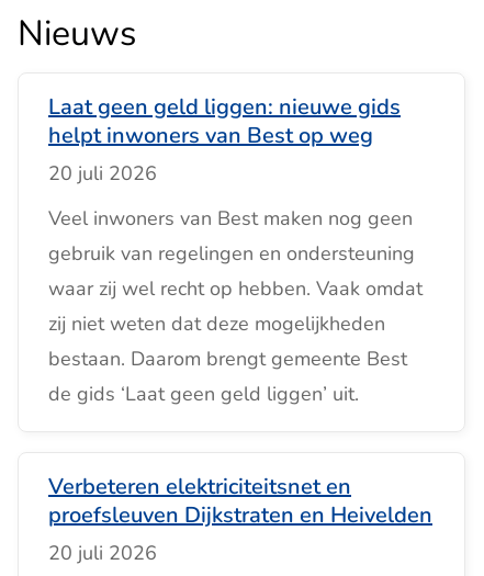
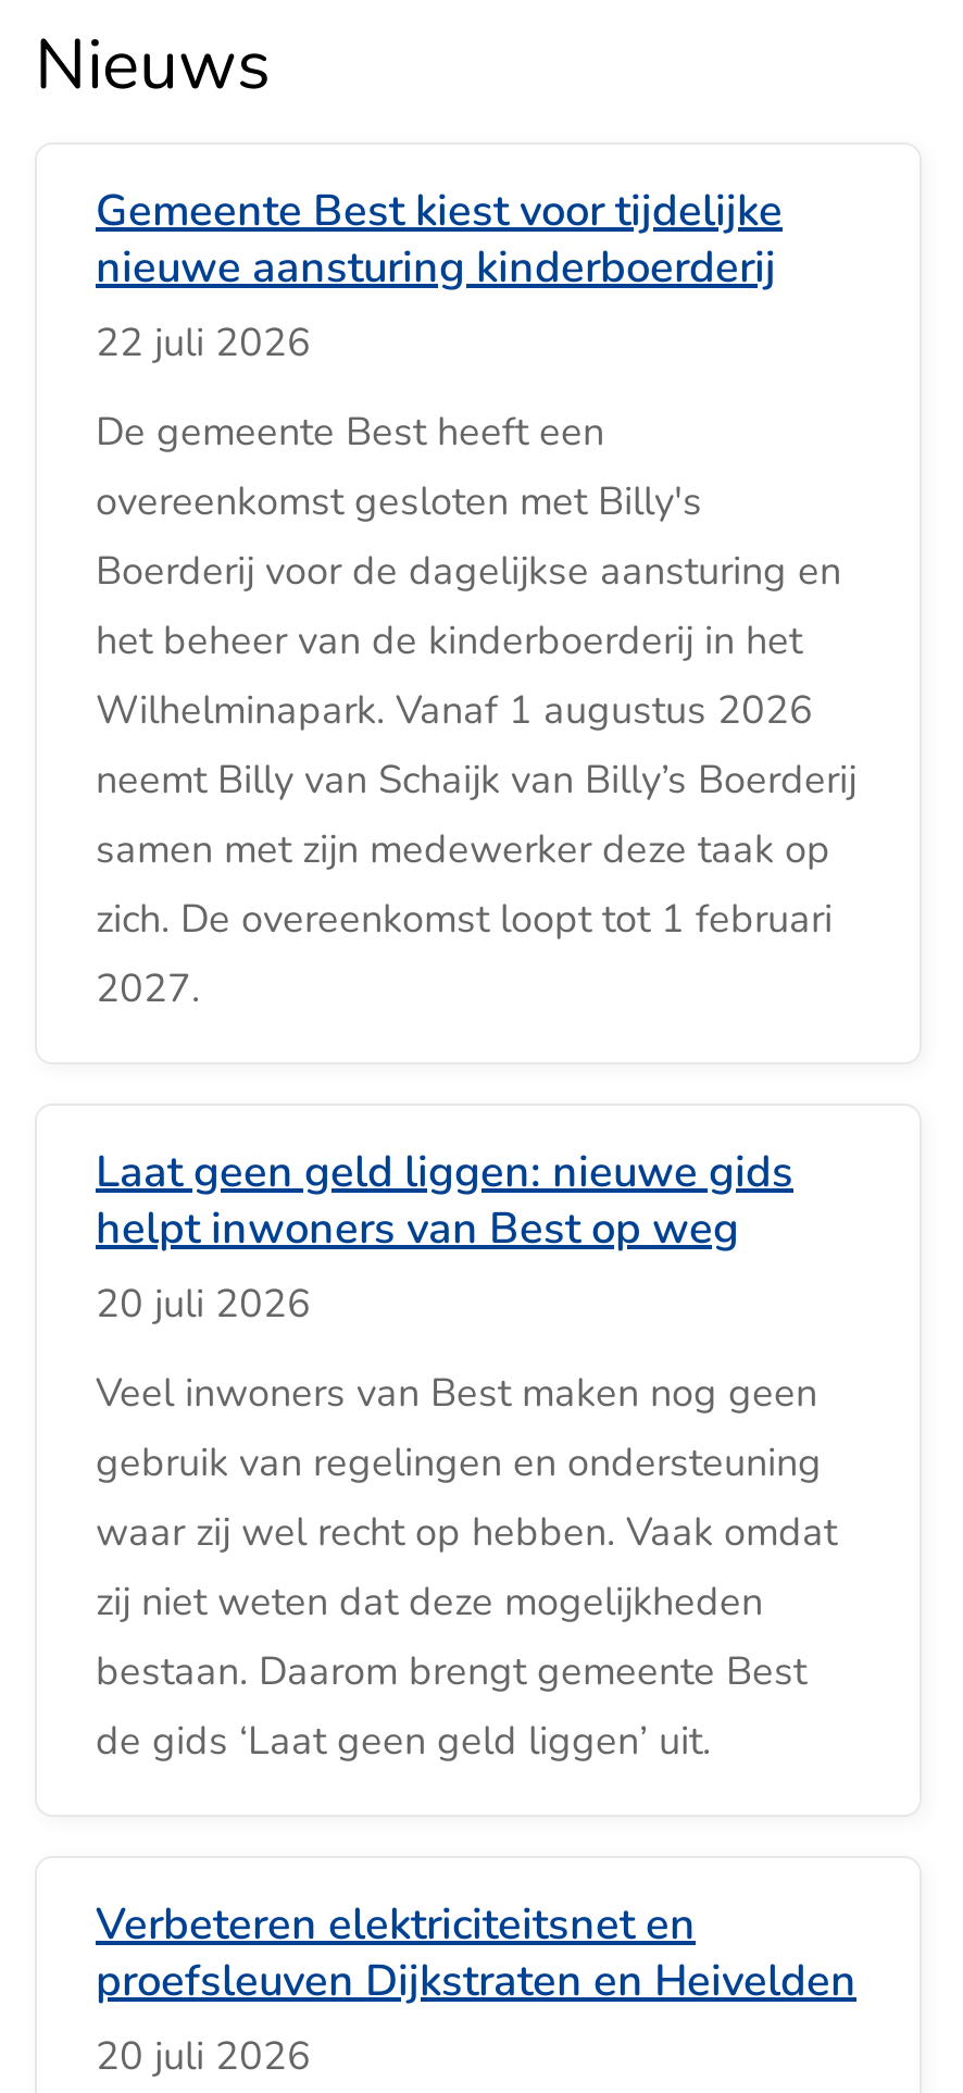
+ Gemeente Best kiest voor tijdelijke
+ nieuwe aansturing kinderboerderij
+ 22 juli 2026
+ De gemeente Best heeft een
+ overeenkomst gesloten met Billy's
+ Boerderij voor de dagelijkse aansturing en
+ het beheer van de kinderboerderij in het
+ Wilhelminapark. Vanaf 1 augustus 2026
+ neemt Billy van Schaijk van Billy’s Boerderij
+ samen met zijn medewerker deze taak op
+ zich. De overeenkomst loopt tot 1 februari
+ 2027.
